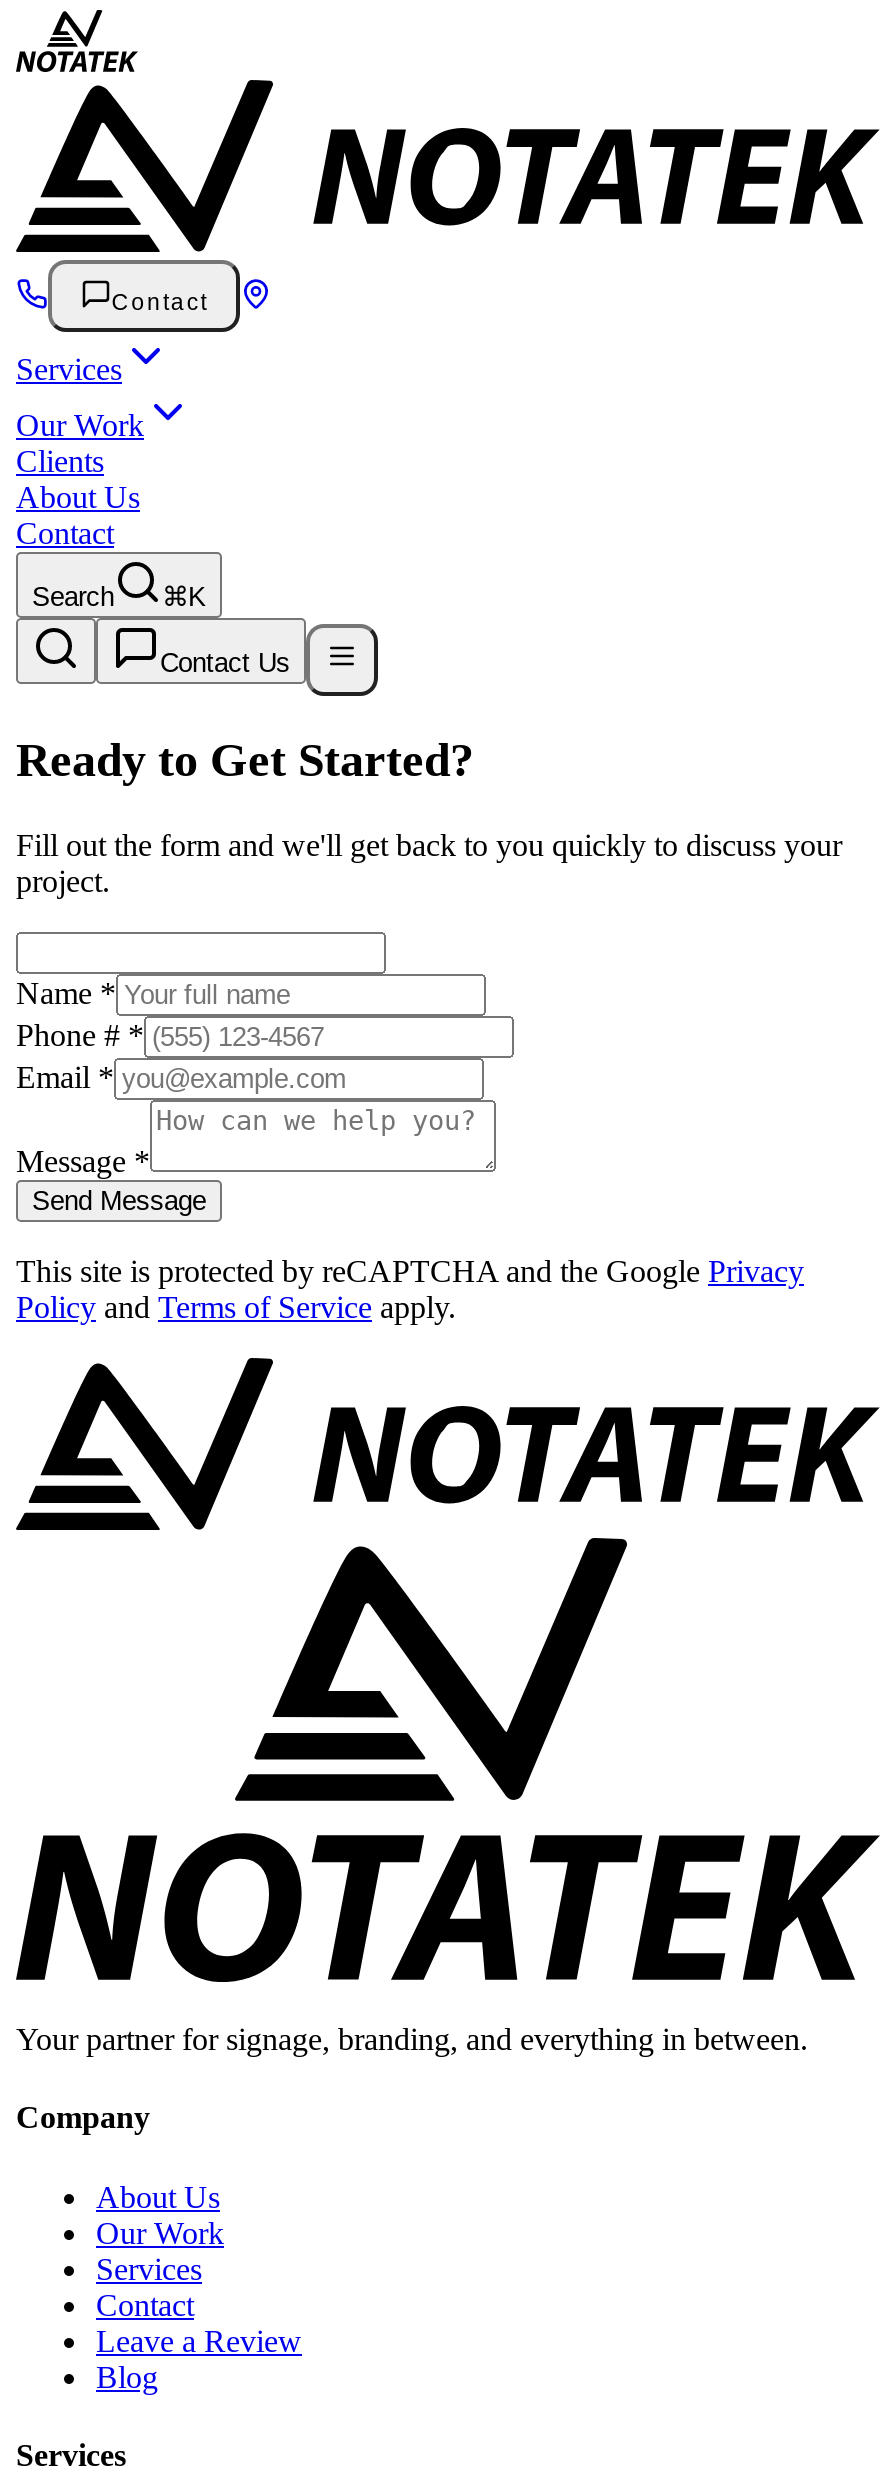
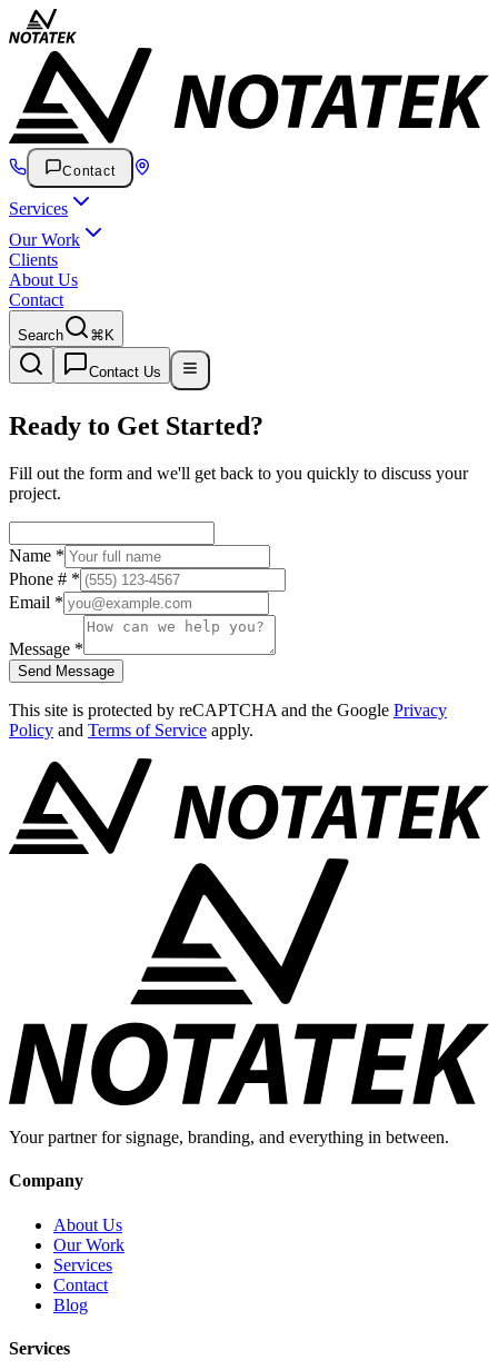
- Leave a Review
